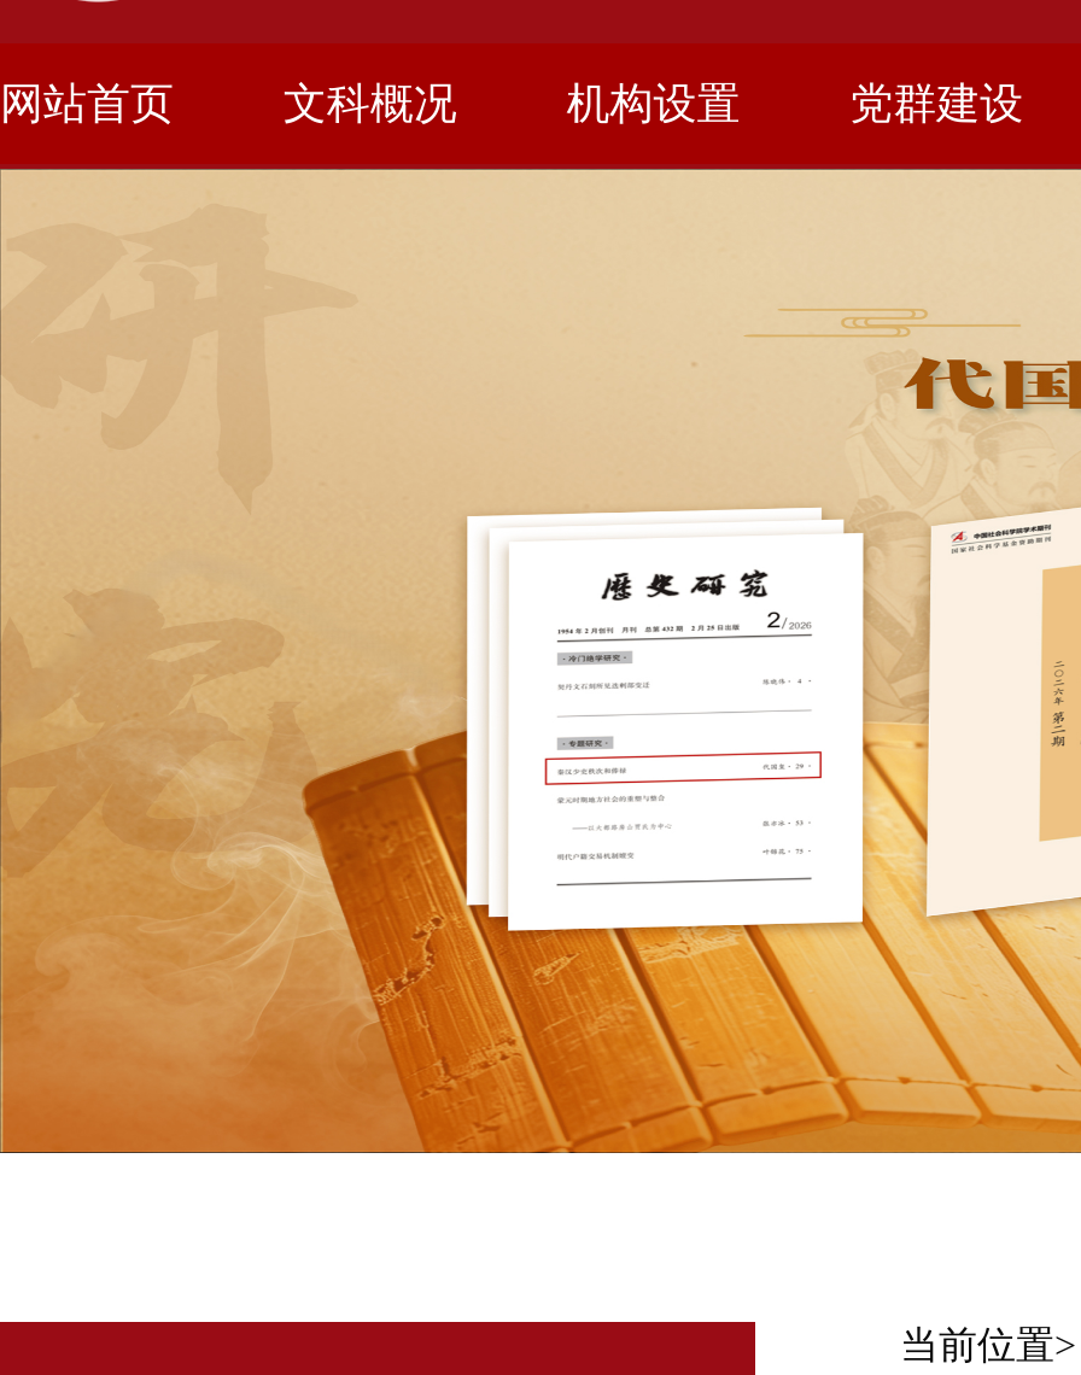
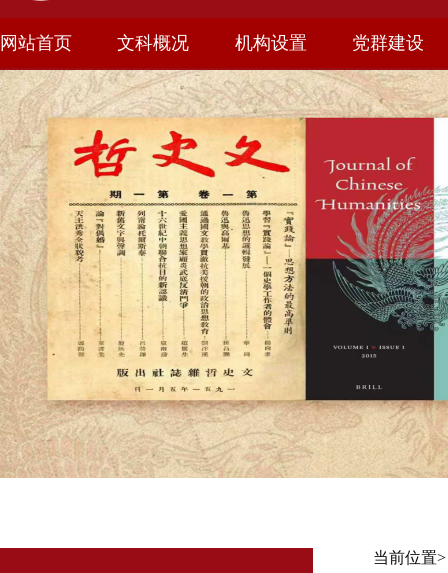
- [image]
+ [image]
